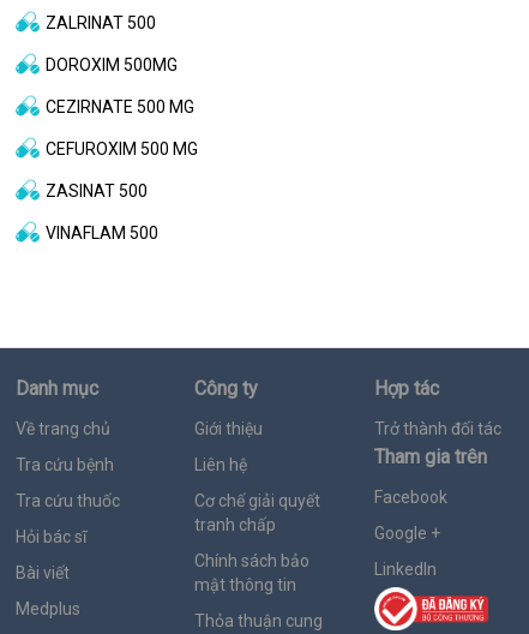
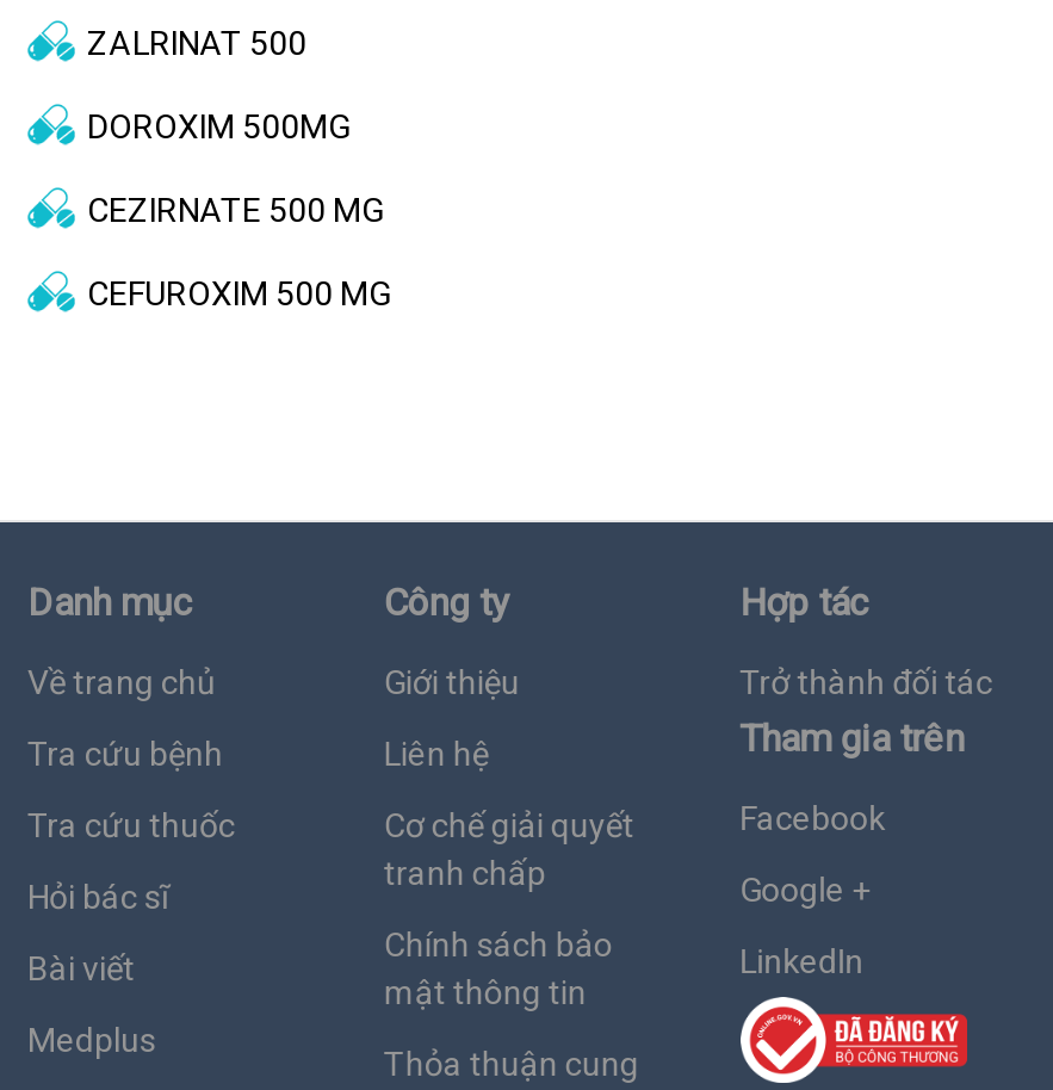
- ZASINAT 500
- VINAFLAM 500
